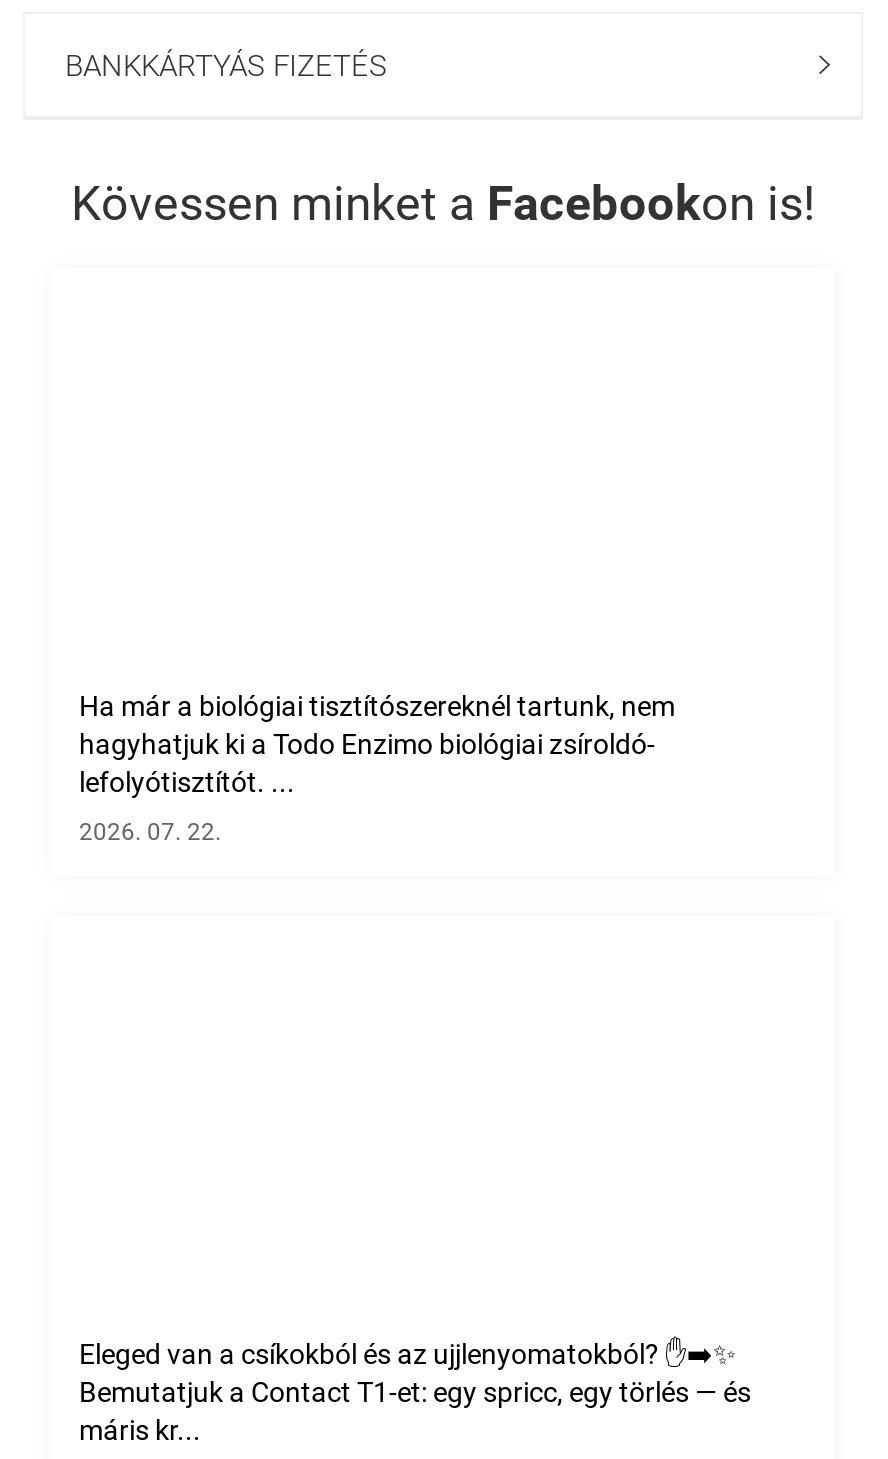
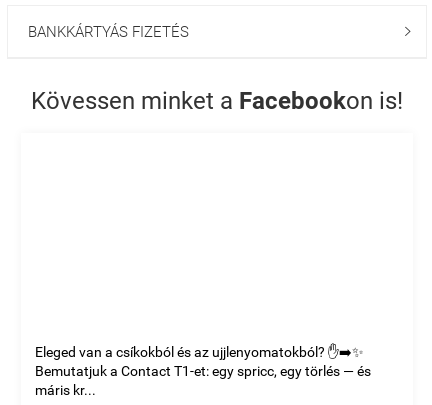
- Ha már a biológiai tisztítószereknél tartunk, nem
- hagyhatjuk ki a Todo Enzimo biológiai zsíroldó-
- lefolyótisztítót. ...
- 2026. 07. 22.
